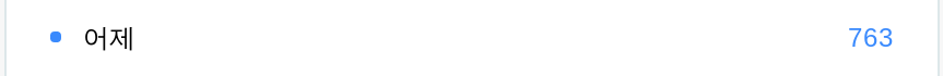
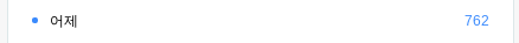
- 763
+ 762
